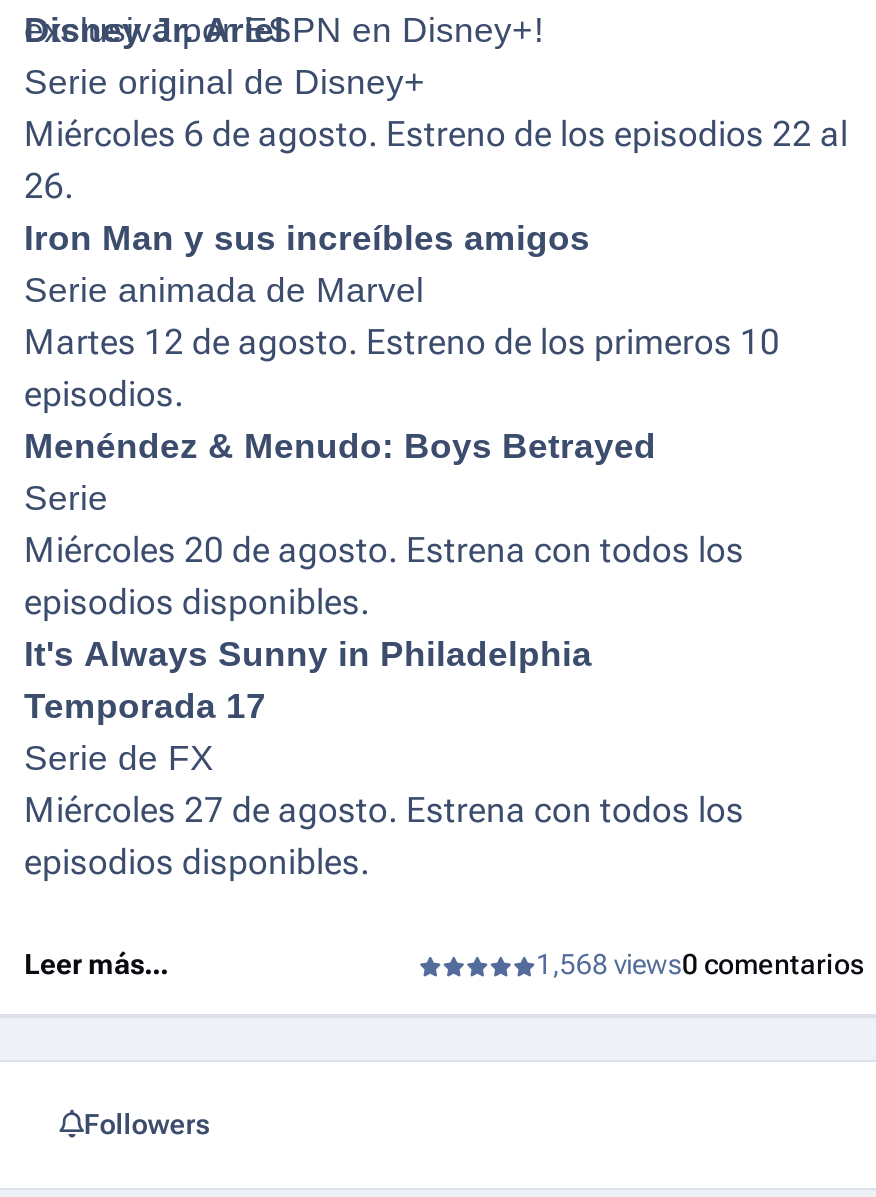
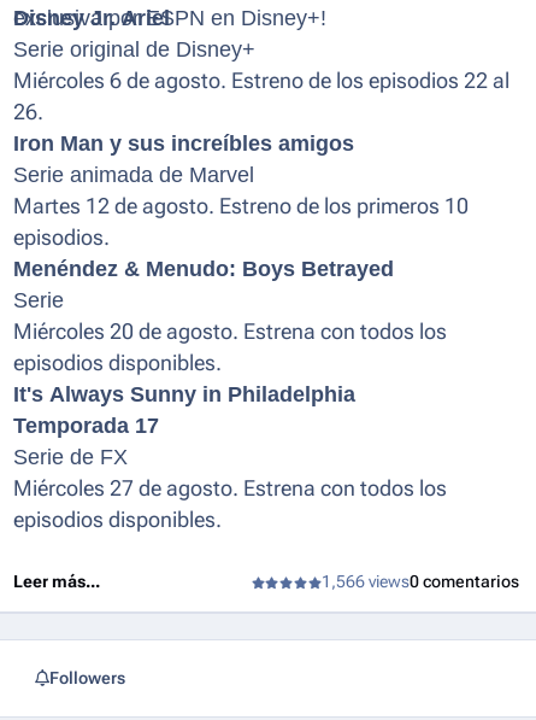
- 1,568 views0 comentarios
+ 1,566 views0 comentarios
